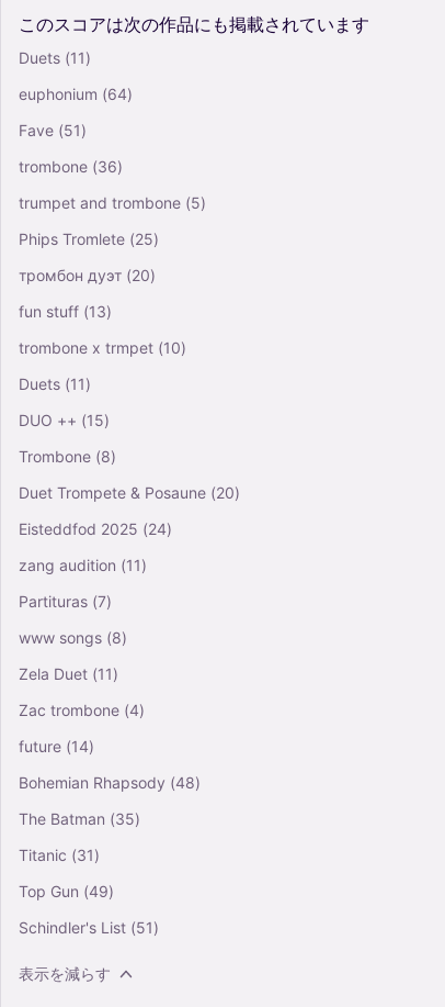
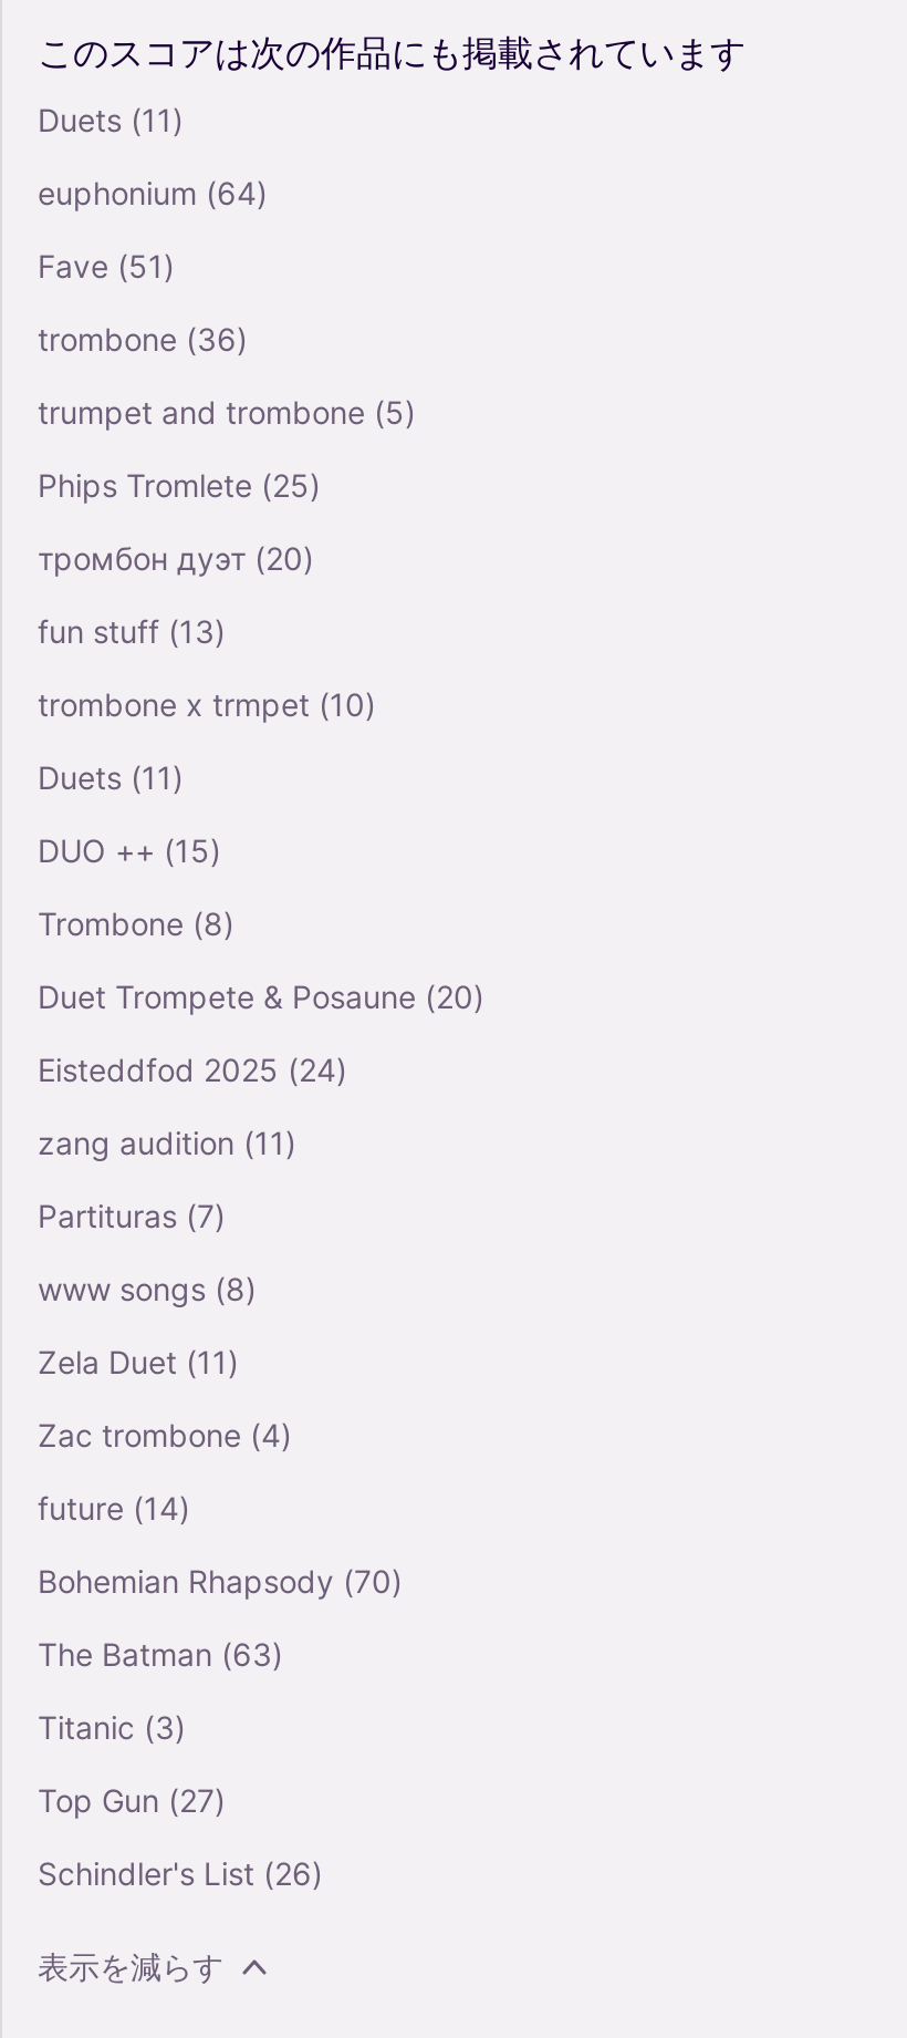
- Bohemian Rhapsody (48)
+ Bohemian Rhapsody (70)

- The Batman (35)
+ The Batman (63)

- Titanic (31)
+ Titanic (3)

- Top Gun (49)
+ Top Gun (27)

- Schindler's List (51)
+ Schindler's List (26)
